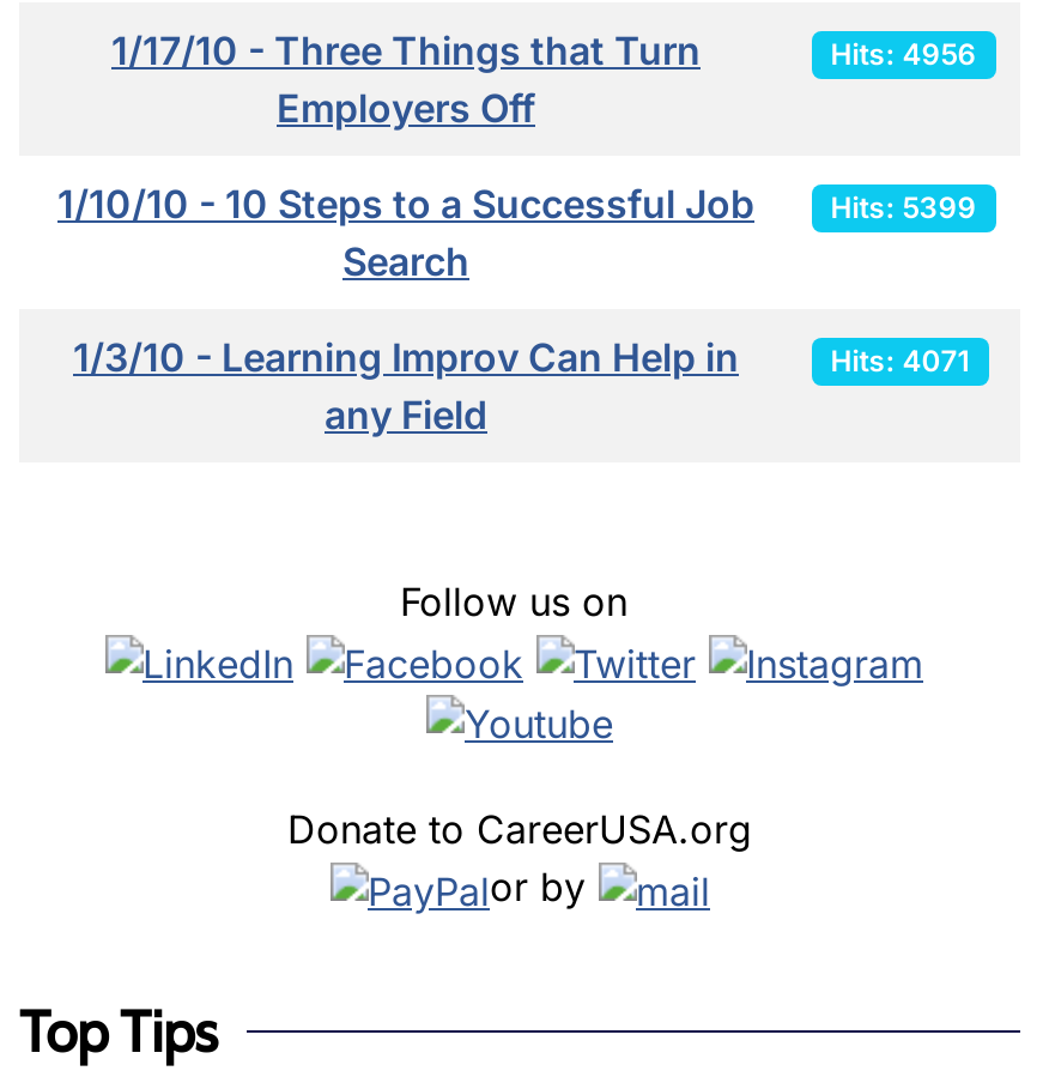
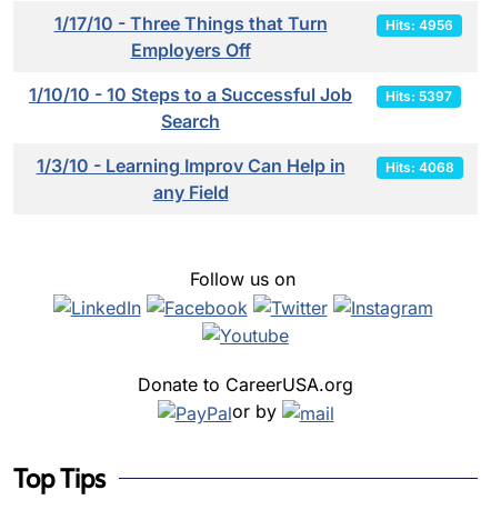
- Hits: 5399
+ Hits: 5397

- Hits: 4071
+ Hits: 4068
